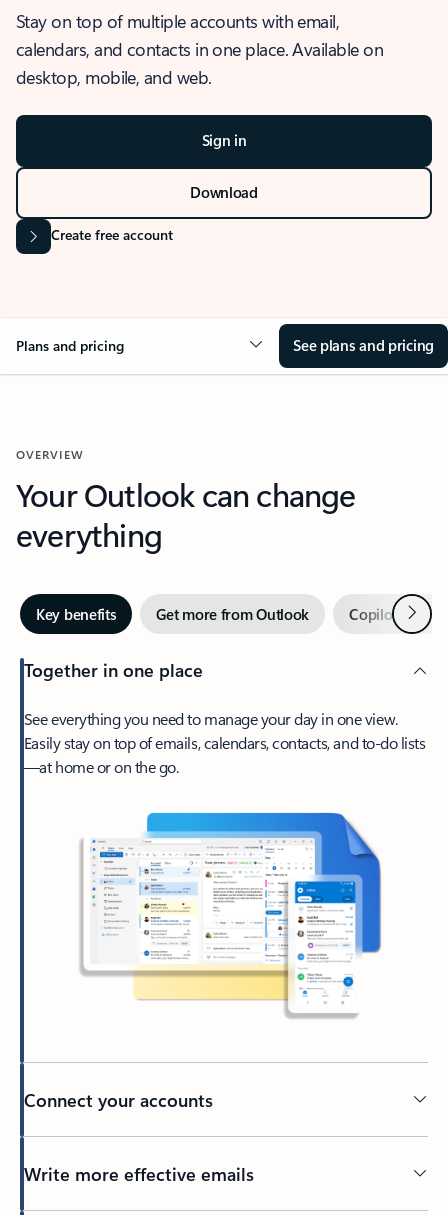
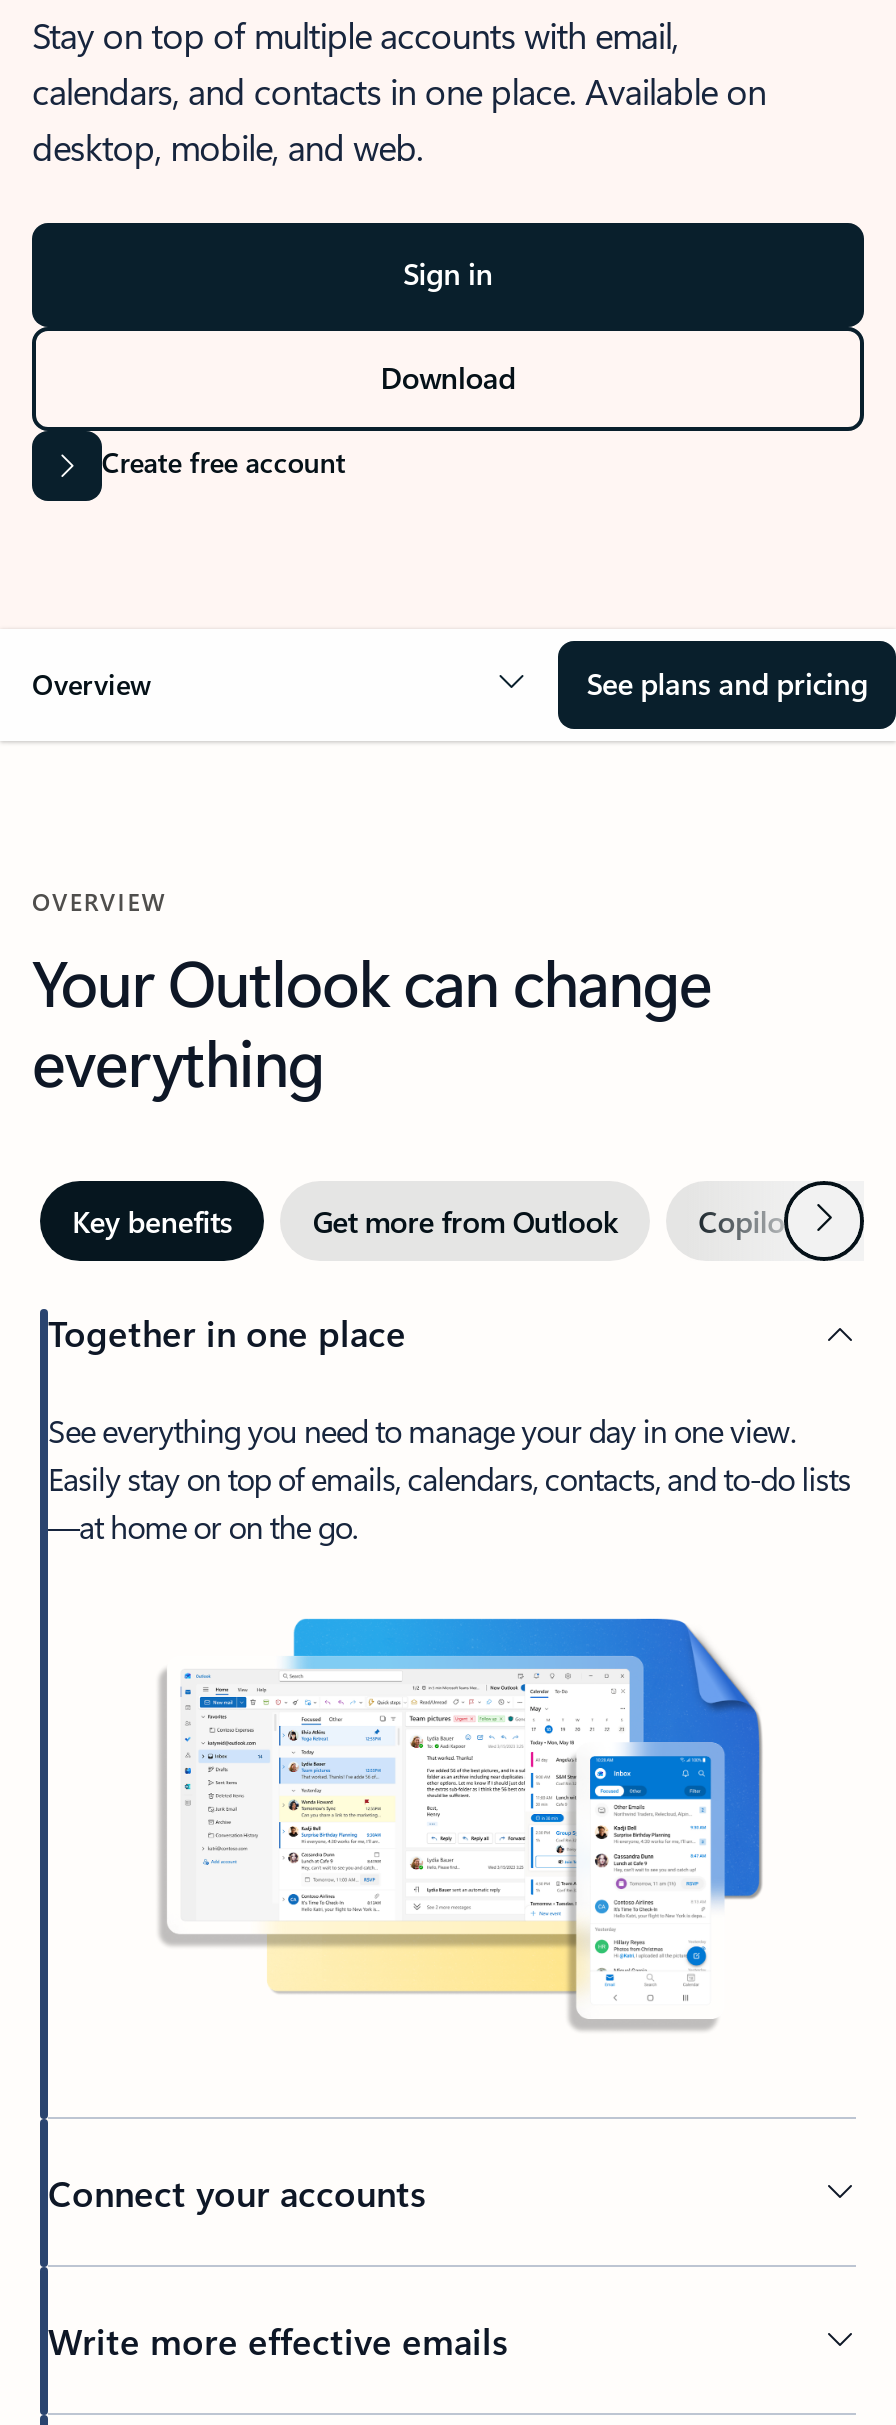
- Plans and pricing
+ Overview
